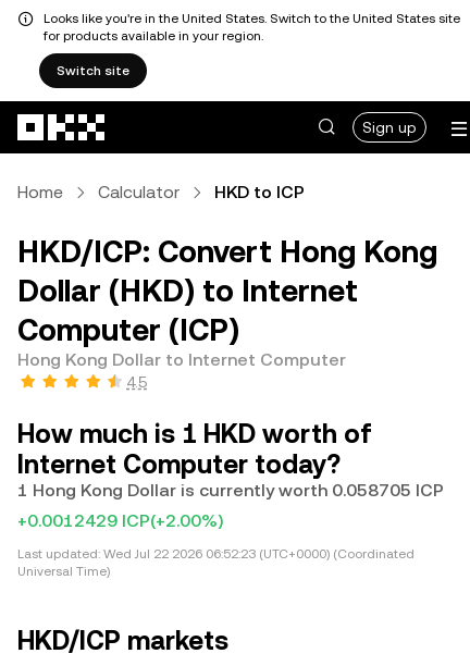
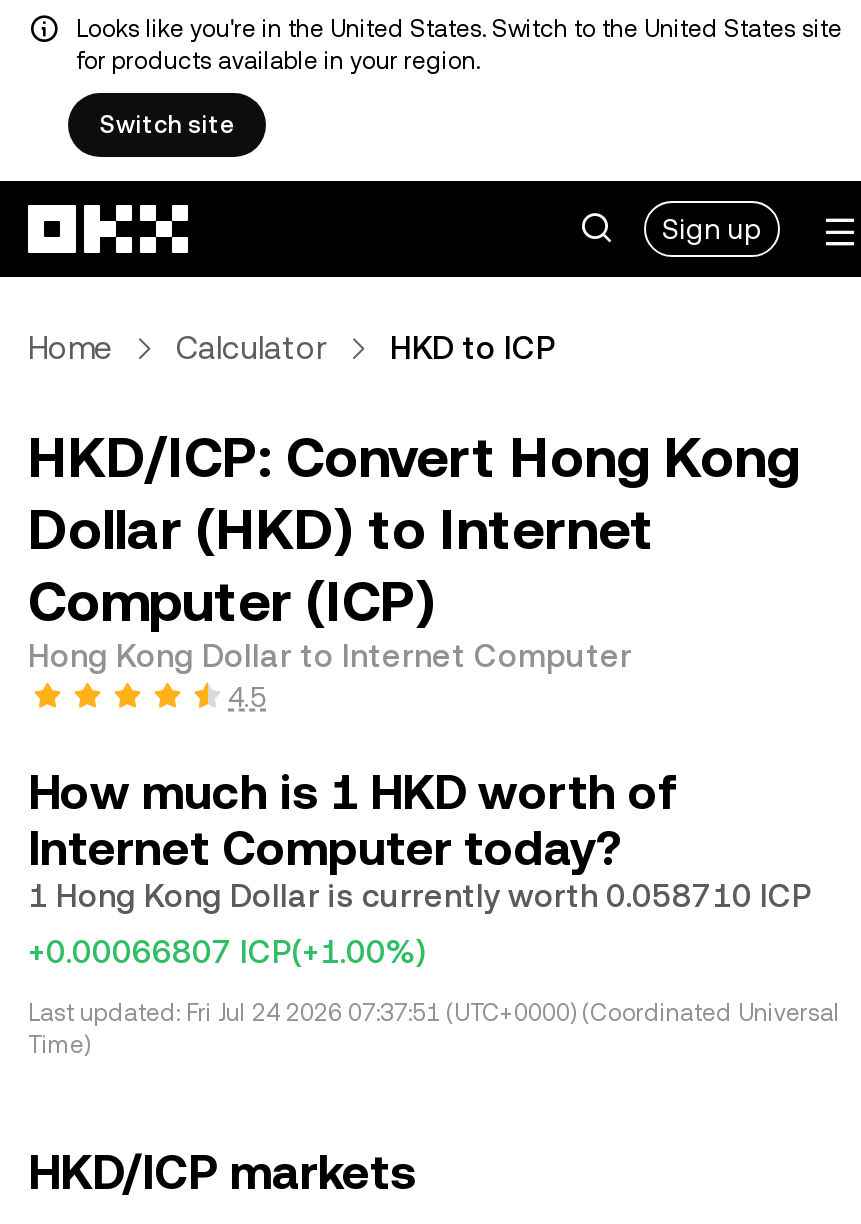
- 1 Hong Kong Dollar is currently worth 0.058705 ICP
+ 1 Hong Kong Dollar is currently worth 0.058710 ICP

- +0.0012429 ICP(+2.00%)
+ +0.00066807 ICP(+1.00%)

- Last updated: Wed Jul 22 2026 06:52:23 (UTC+0000) (Coordinated
- Universal Time)
+ Last updated: Fri Jul 24 2026 07:37:51 (UTC+0000) (Coordinated Universal
+ Time)
